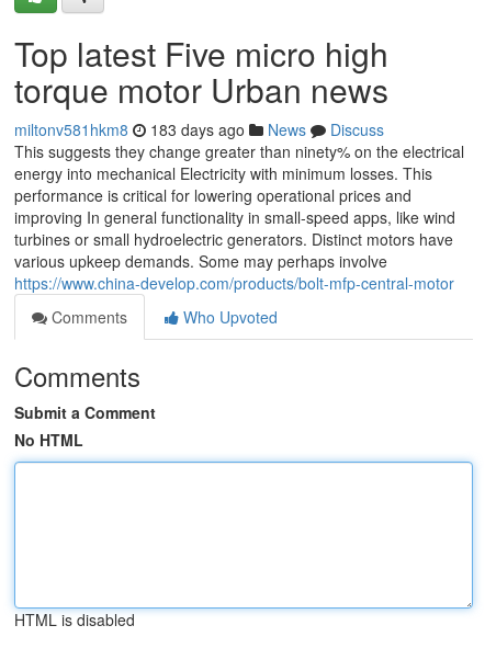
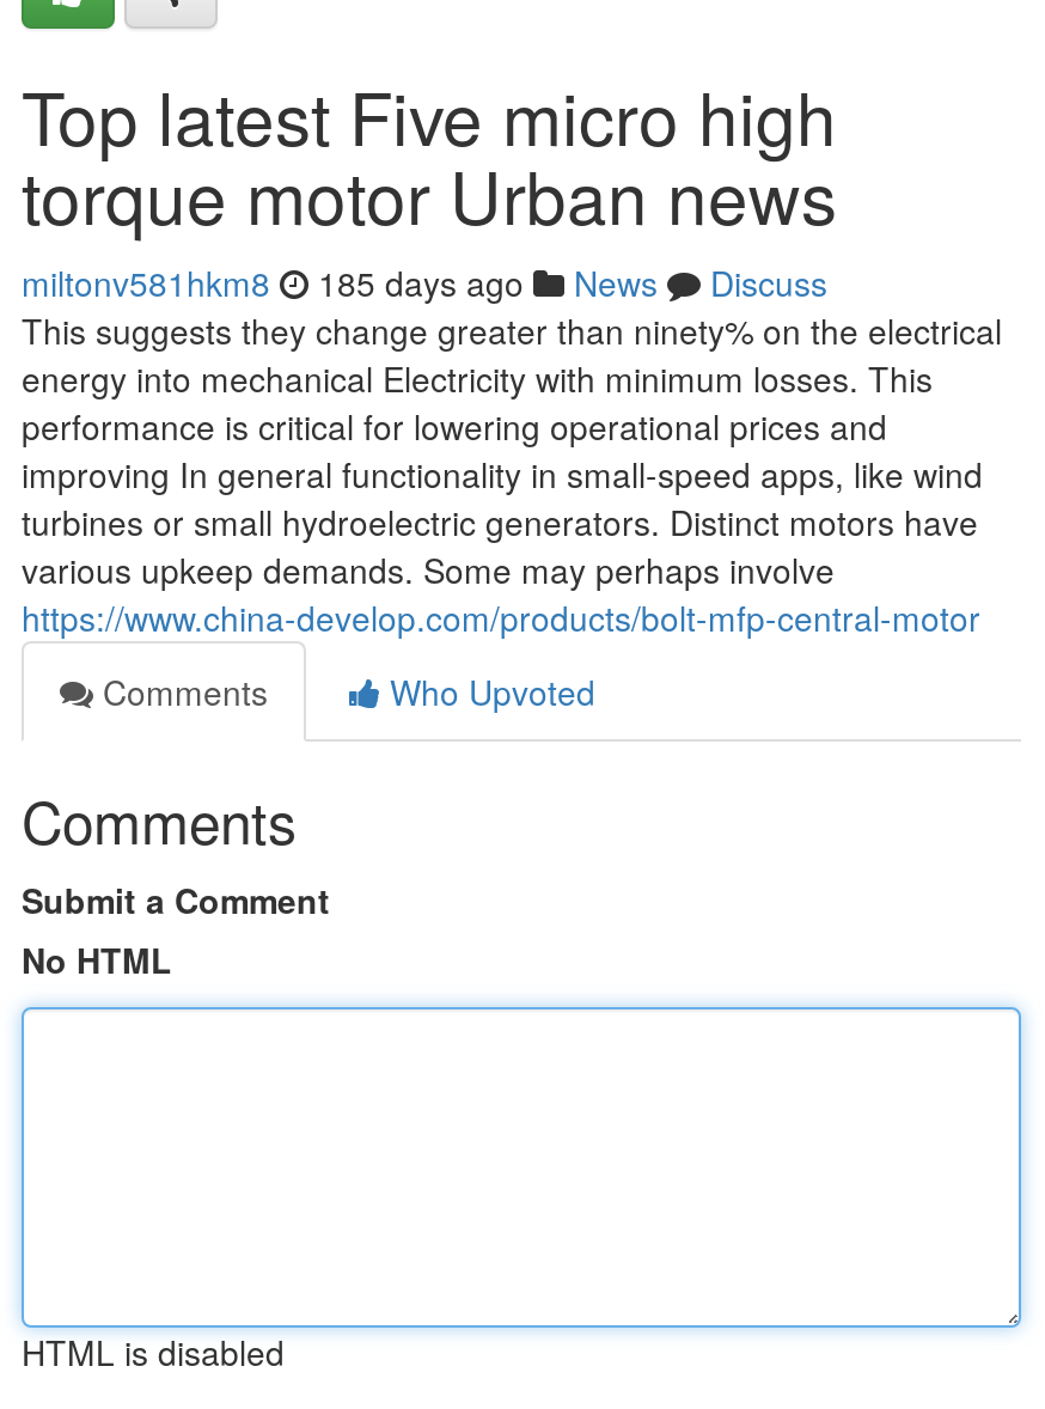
- miltonv581hkm8 183 days ago News Discuss
+ miltonv581hkm8 185 days ago News Discuss
